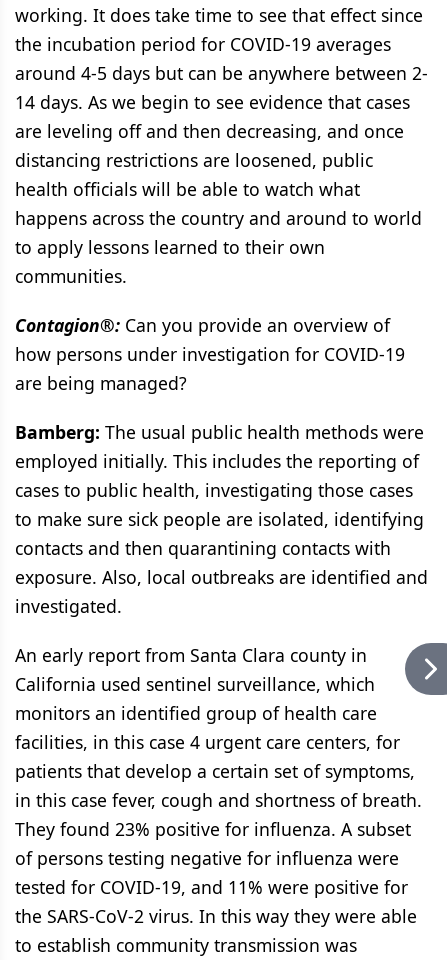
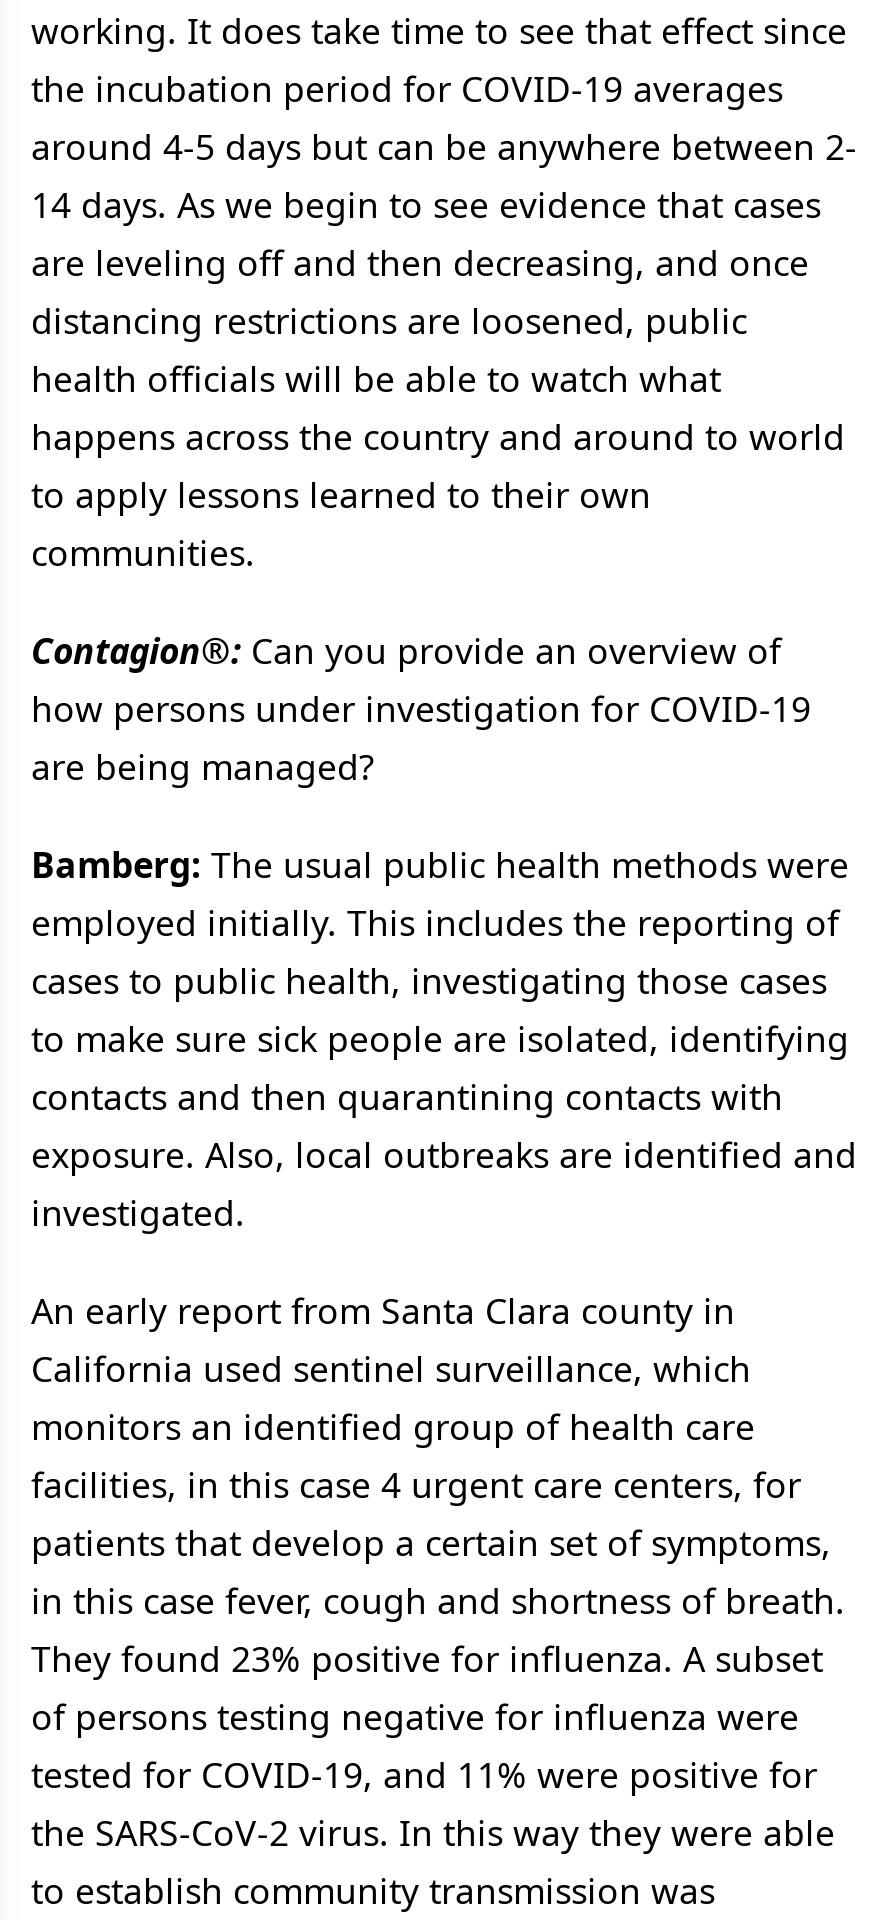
- [image]
